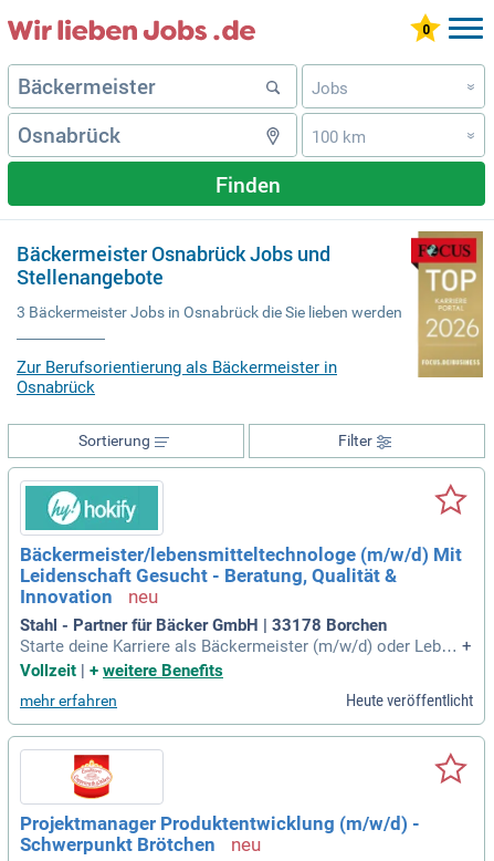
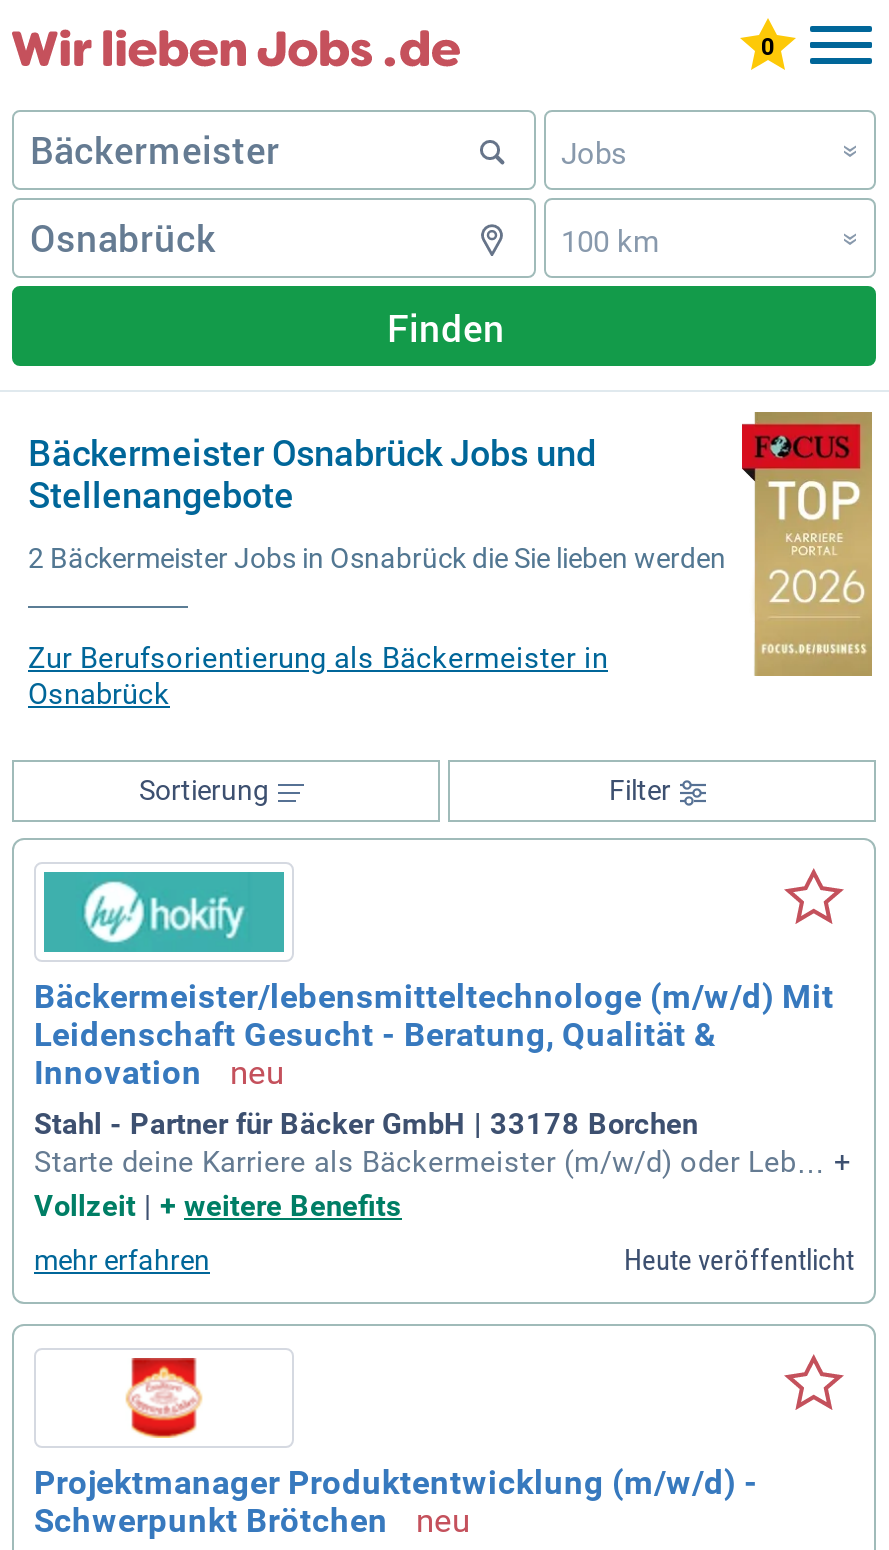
- 3 Bäckermeister Jobs in Osnabrück die Sie lieben werden
+ 2 Bäckermeister Jobs in Osnabrück die Sie lieben werden
